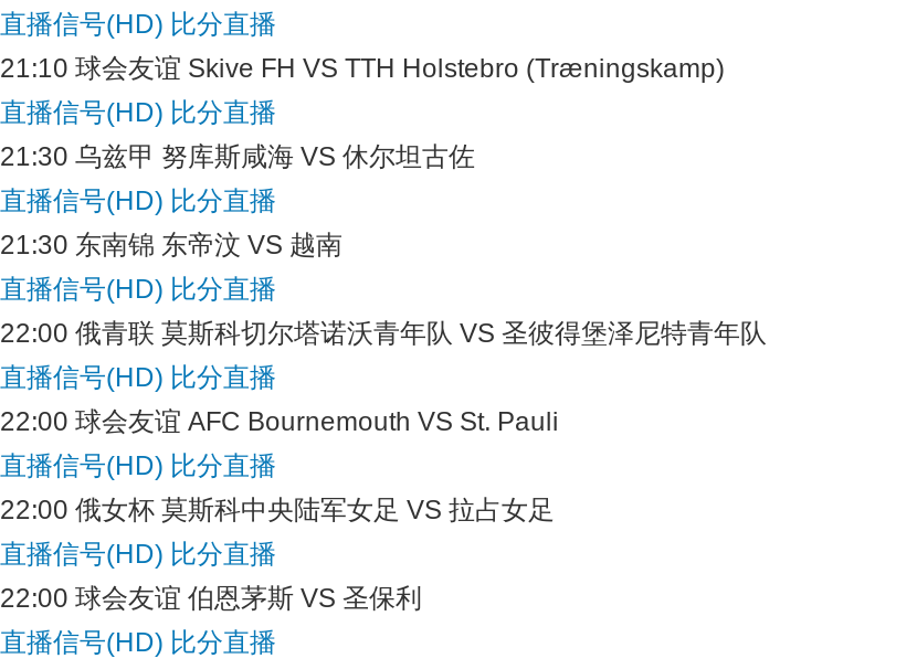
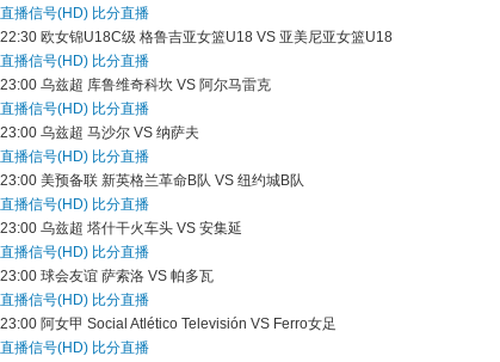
- 21:10 球会友谊Skive FH VS TTH Holstebro (Træningskamp)
+ 22:30 欧女锦U18C级格鲁吉亚女篮U18 VS 亚美尼亚女篮U18

- 21:30 乌兹甲努库斯咸海 VS 休尔坦古佐
+ 23:00 乌兹超库鲁维奇科坎 VS 阿尔马雷克

- 21:30 东南锦东帝汶 VS 越南
+ 23:00 乌兹超马沙尔 VS 纳萨夫

- 22:00 俄青联莫斯科切尔塔诺沃青年队 VS 圣彼得堡泽尼特青年队
+ 23:00 美预备联新英格兰革命B队 VS 纽约城B队

- 22:00 球会友谊AFC Bournemouth VS St. Pauli
+ 23:00 乌兹超塔什干火车头 VS 安集延

- 22:00 俄女杯莫斯科中央陆军女足 VS 拉占女足
+ 23:00 球会友谊萨索洛 VS 帕多瓦

- 22:00 球会友谊伯恩茅斯 VS 圣保利
+ 23:00 阿女甲Social Atlético Televisión VS Ferro女足
